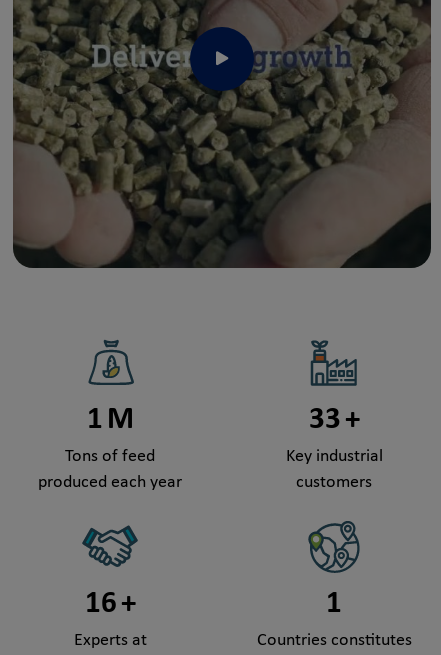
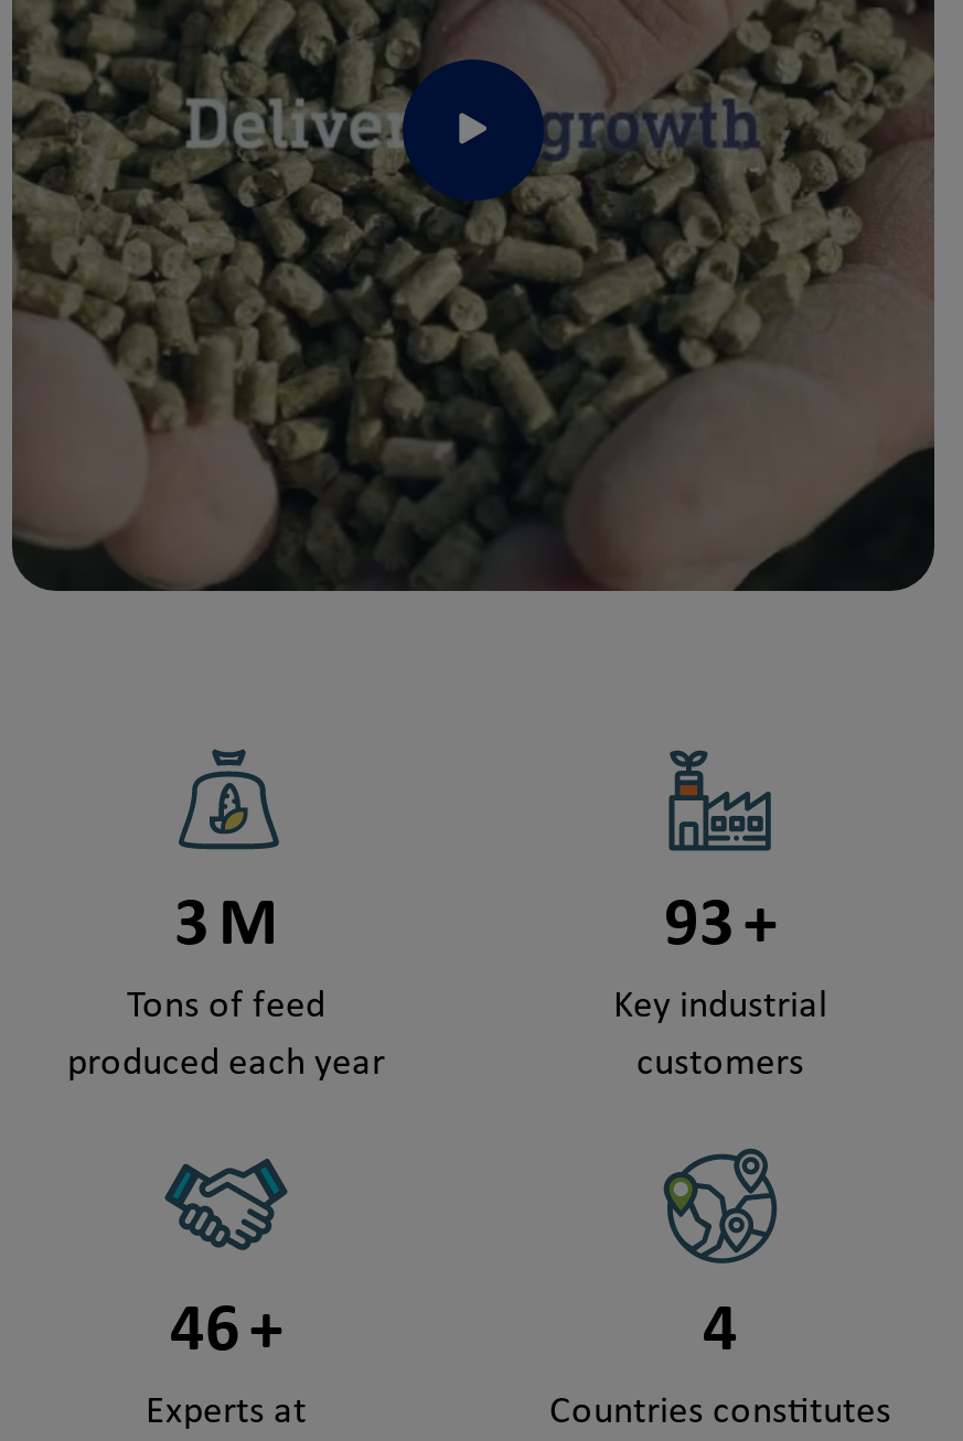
- 1 M
+ 3 M

- 33 +
+ 93 +

- 16 +
+ 46 +

- 1
+ 4
